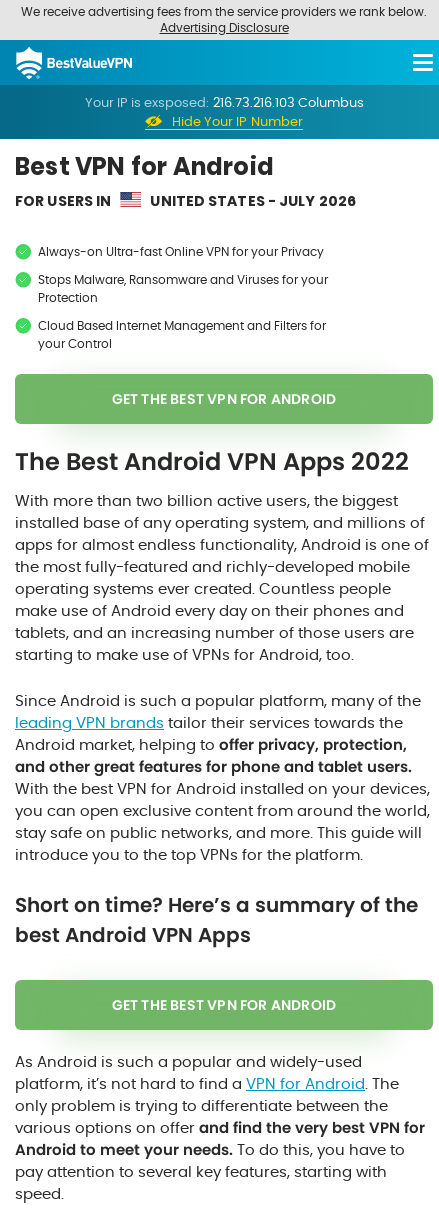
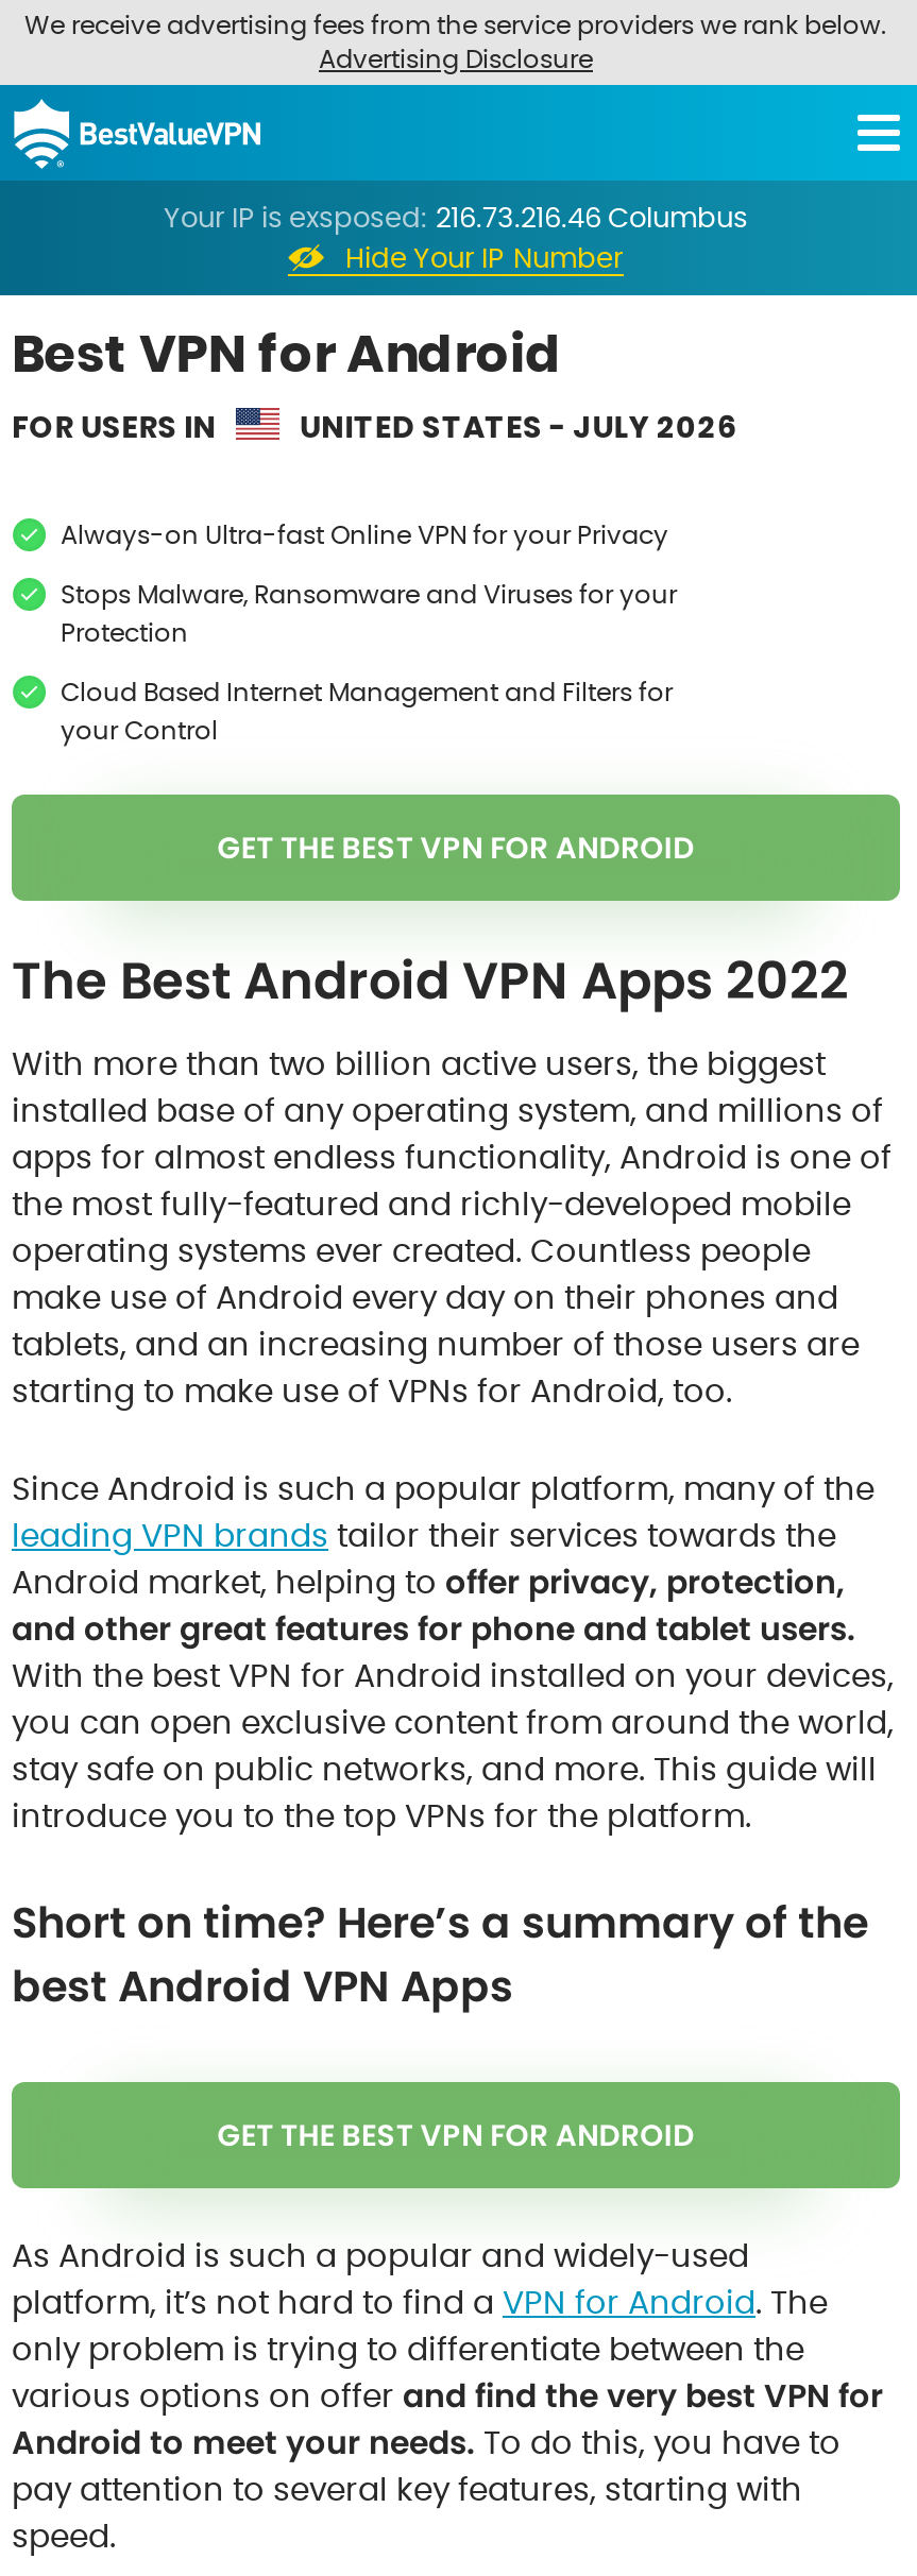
- Your IP is exsposed: 216.73.216.103 Columbus
+ Your IP is exsposed: 216.73.216.46 Columbus
